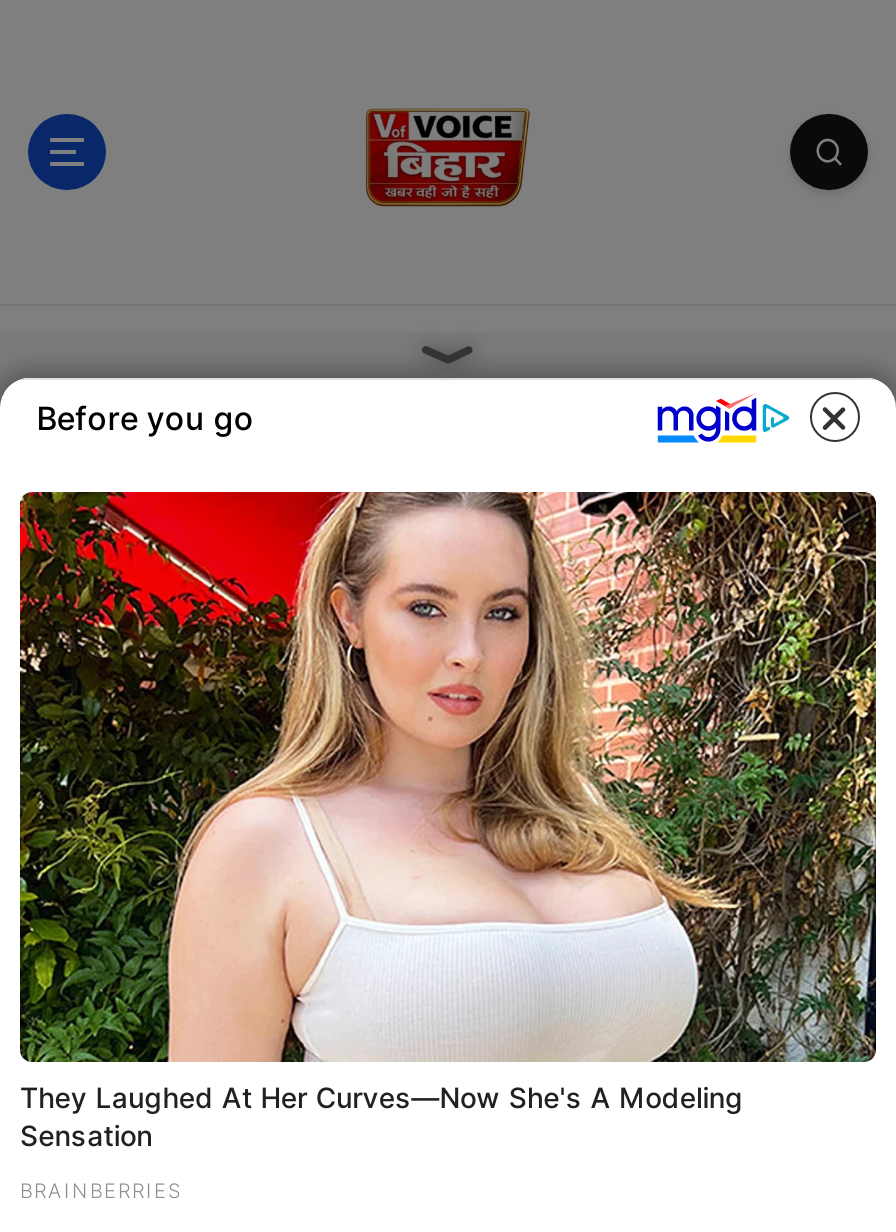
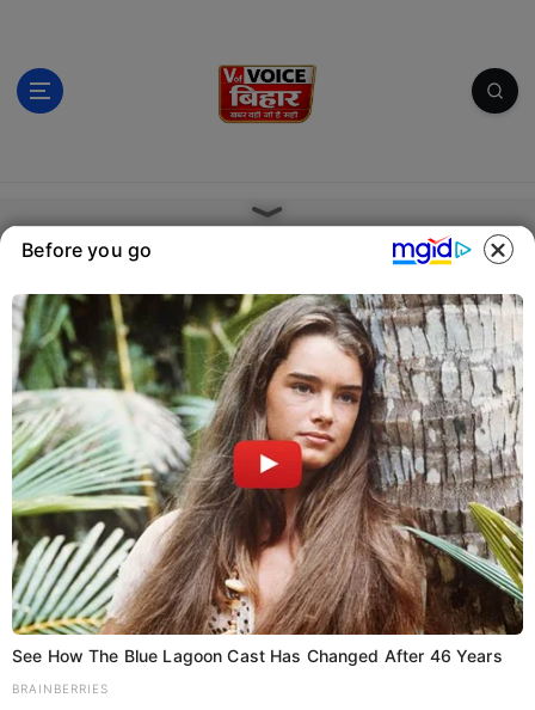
- [image]
- They Laughed At Her Curves—Now She's A Modeling
- Sensation
+ [image]
+ See How The Blue Lagoon Cast Has Changed After 46 Years
